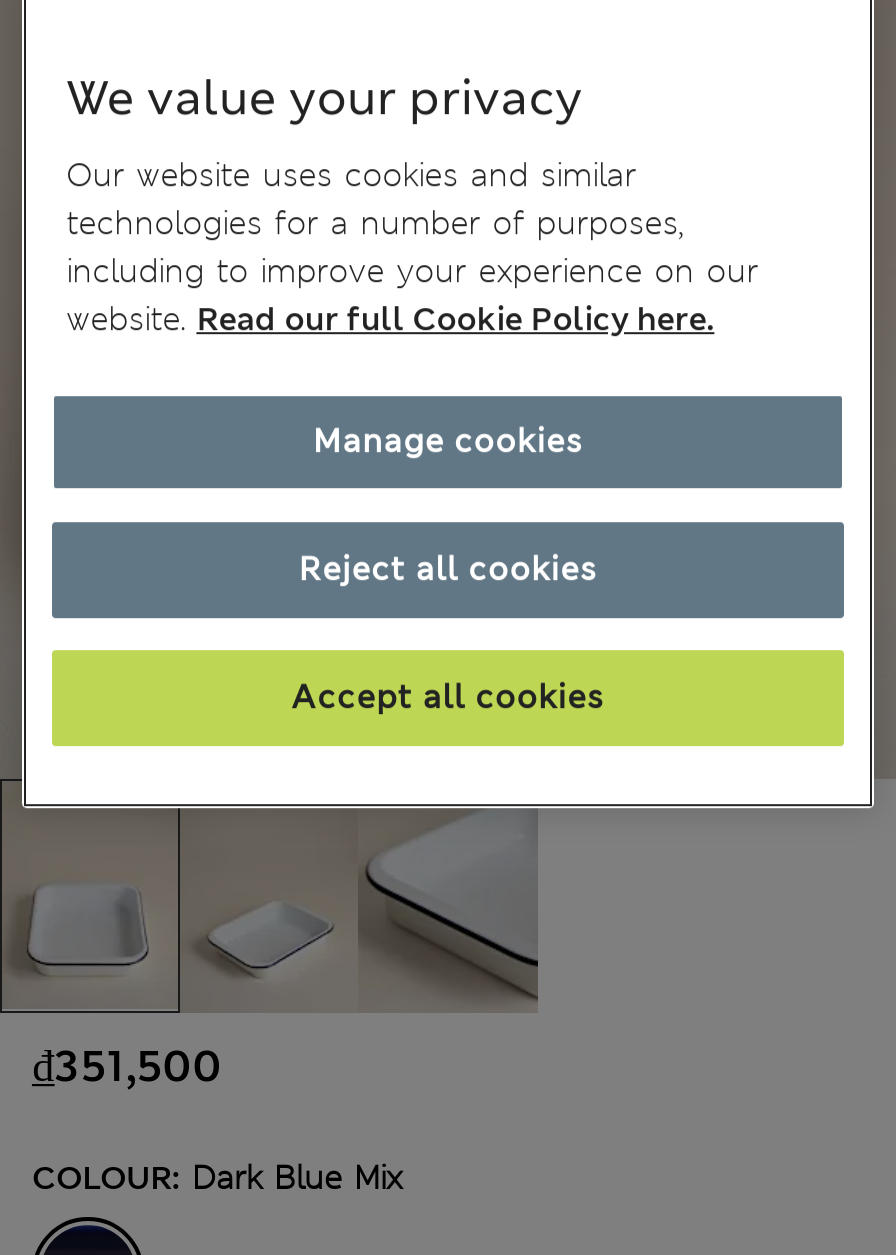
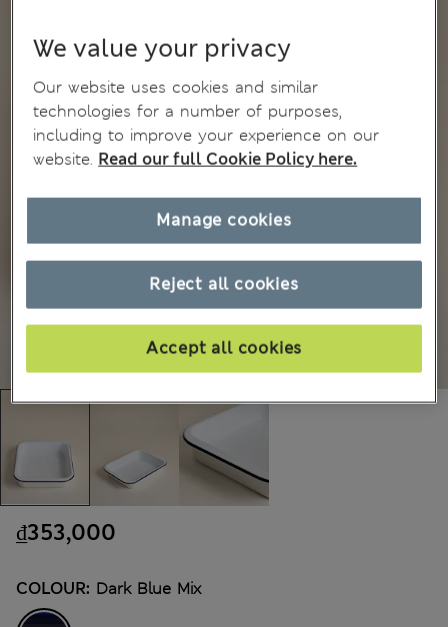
- ₫351,500
+ ₫353,000
